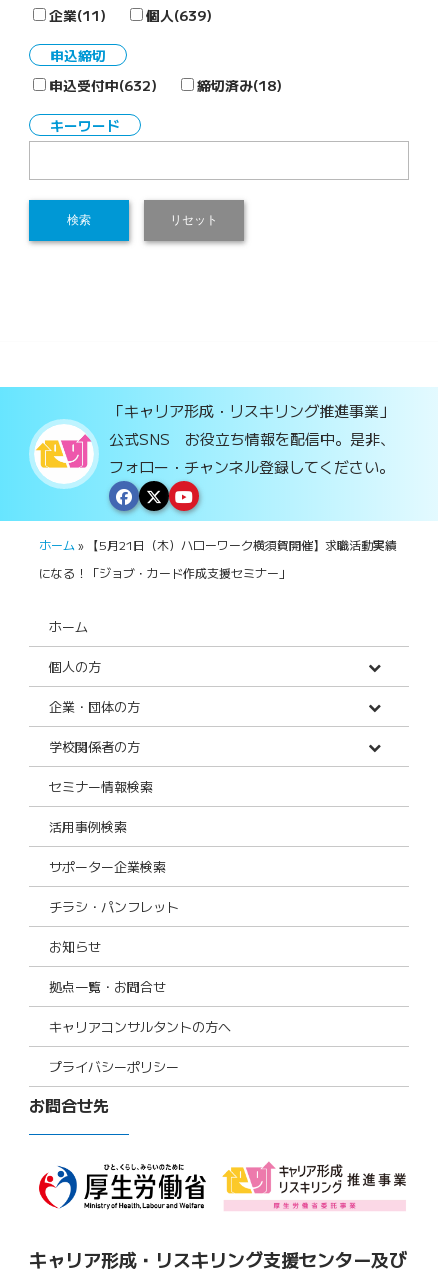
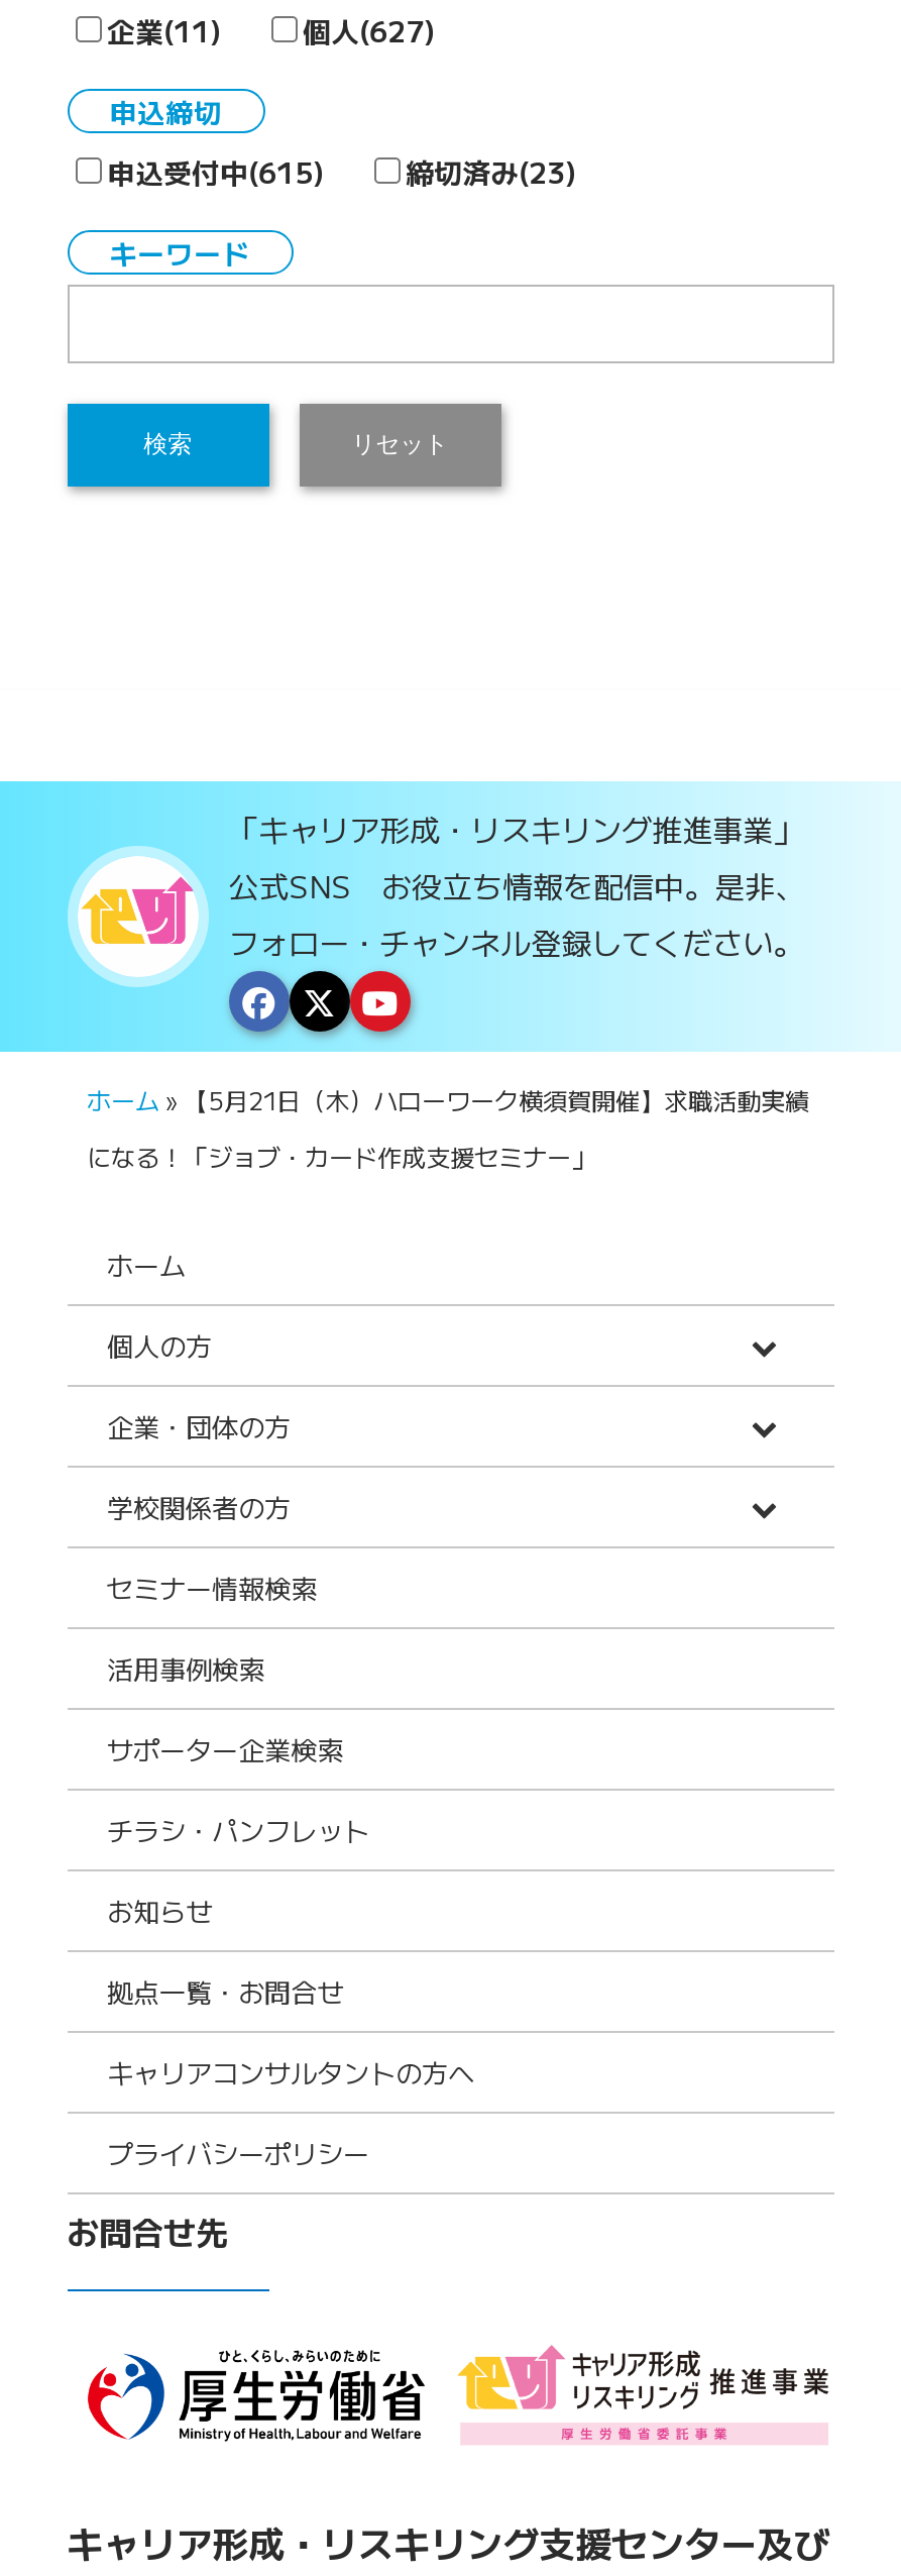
- 企業(11) 個人(639)
+ 企業(11) 個人(627)

- 申込受付中(632)
+ 申込受付中(615)

- 締切済み(18)
+ 締切済み(23)
